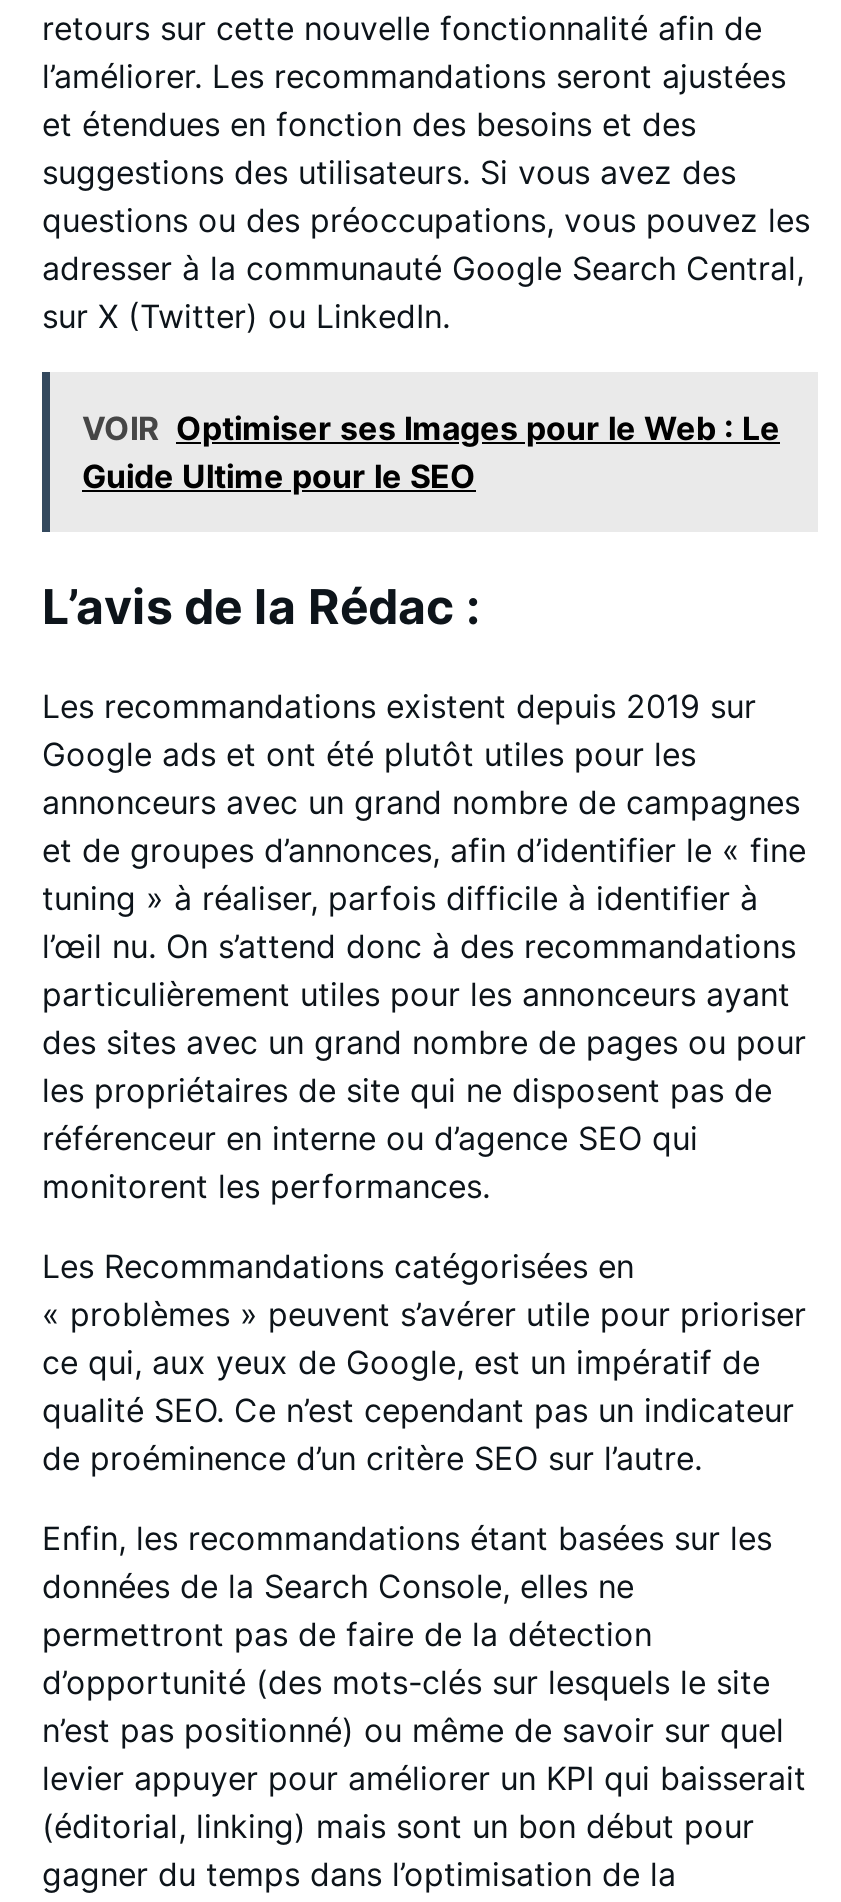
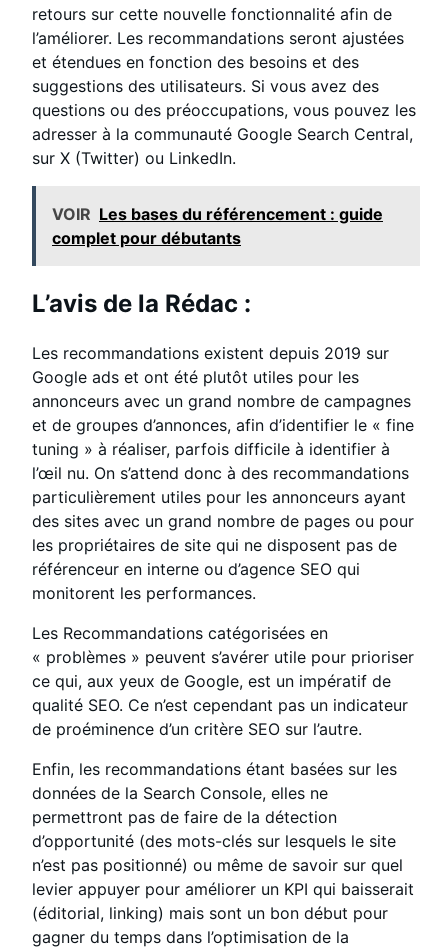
- VOIR Optimiser ses Images pour le Web : Le
- Guide Ultime pour le SEO
+ VOIR Les bases du référencement : guide
+ complet pour débutants
